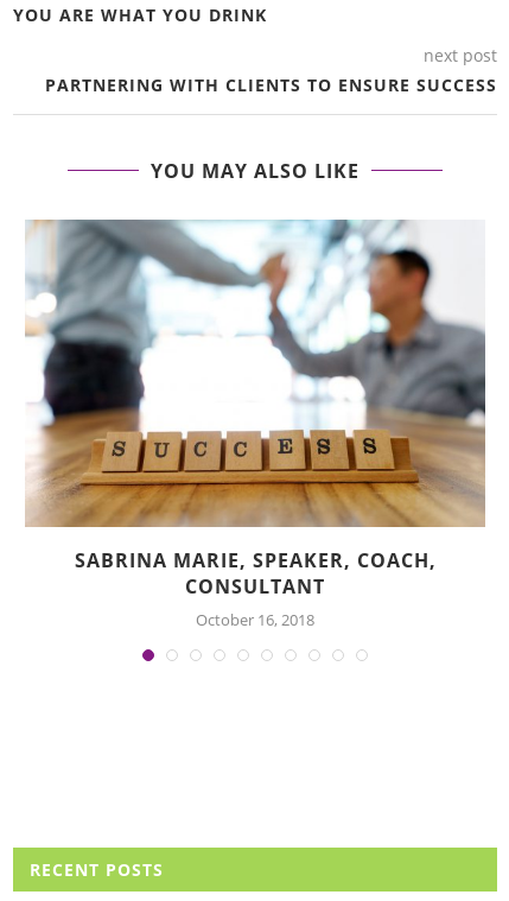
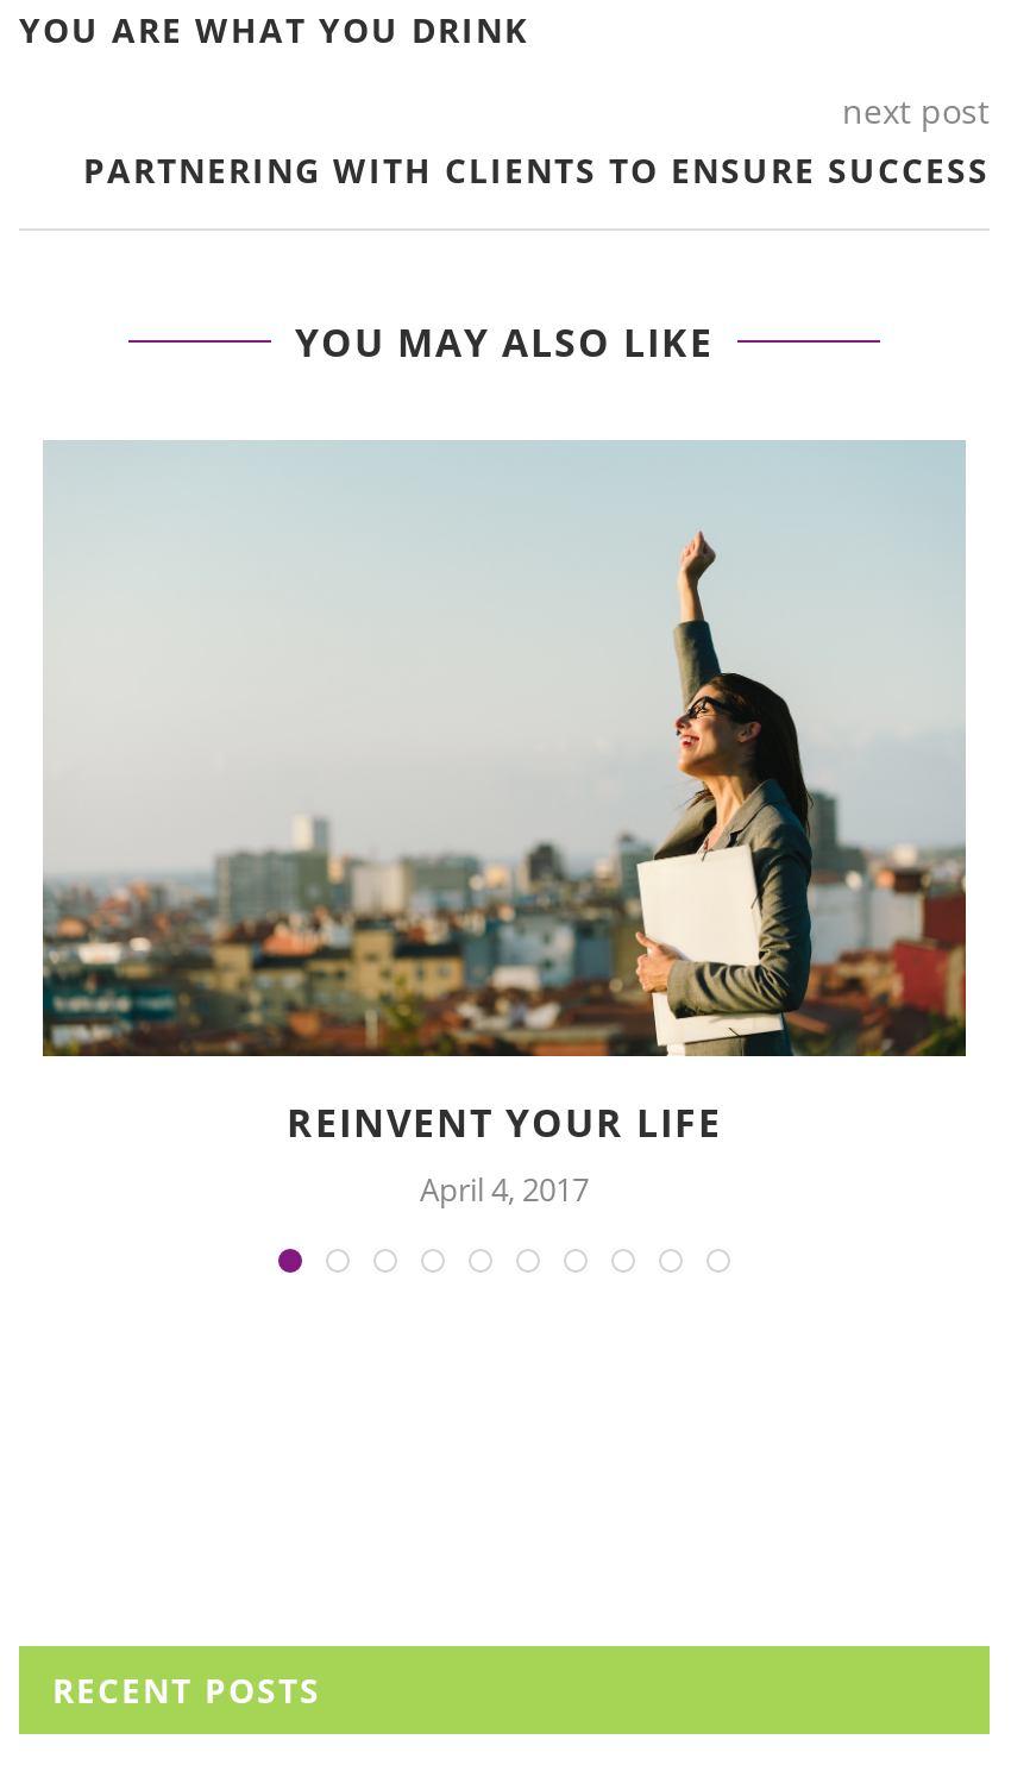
- [image]
- SABRINA MARIE, SPEAKER, COACH,
- CONSULTANT
- October 16, 2018
+ [image]
+ REINVENT YOUR LIFE
+ April 4, 2017
